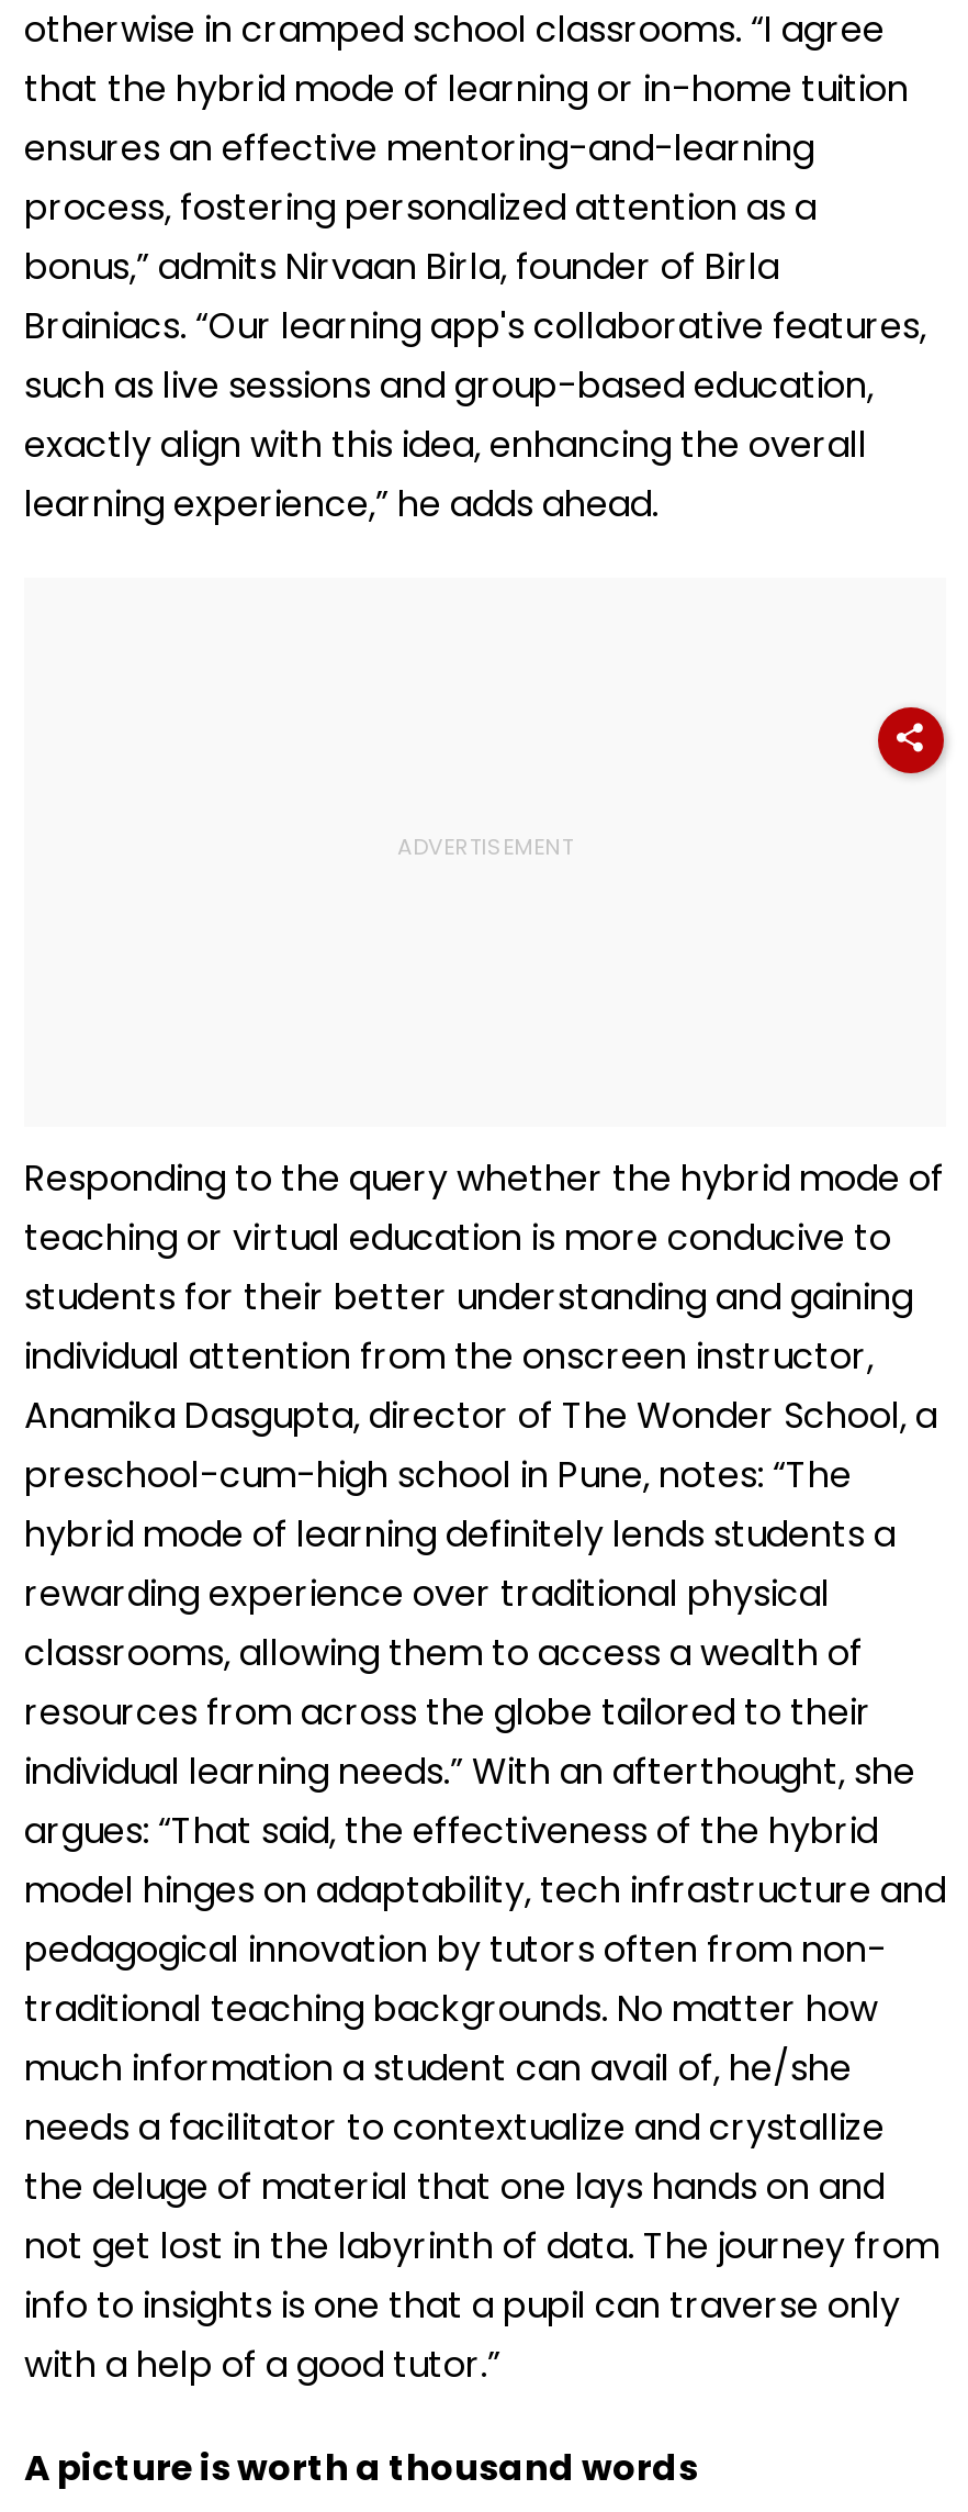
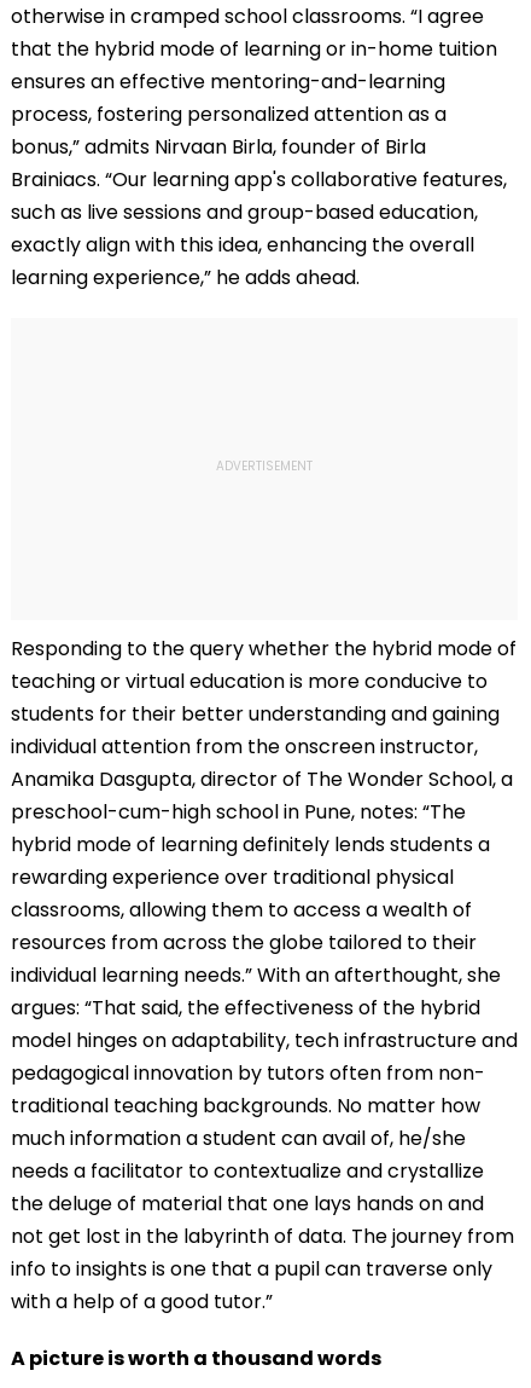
- [image]
